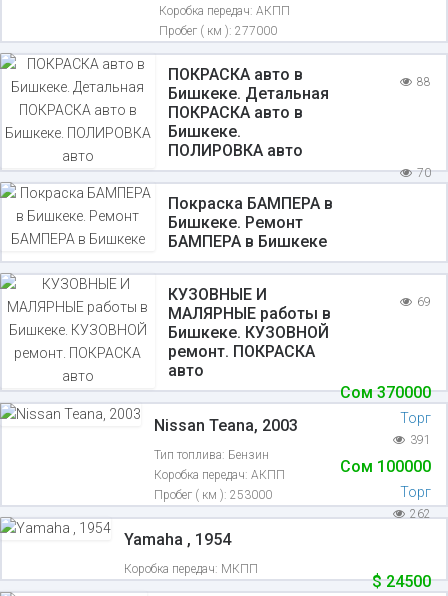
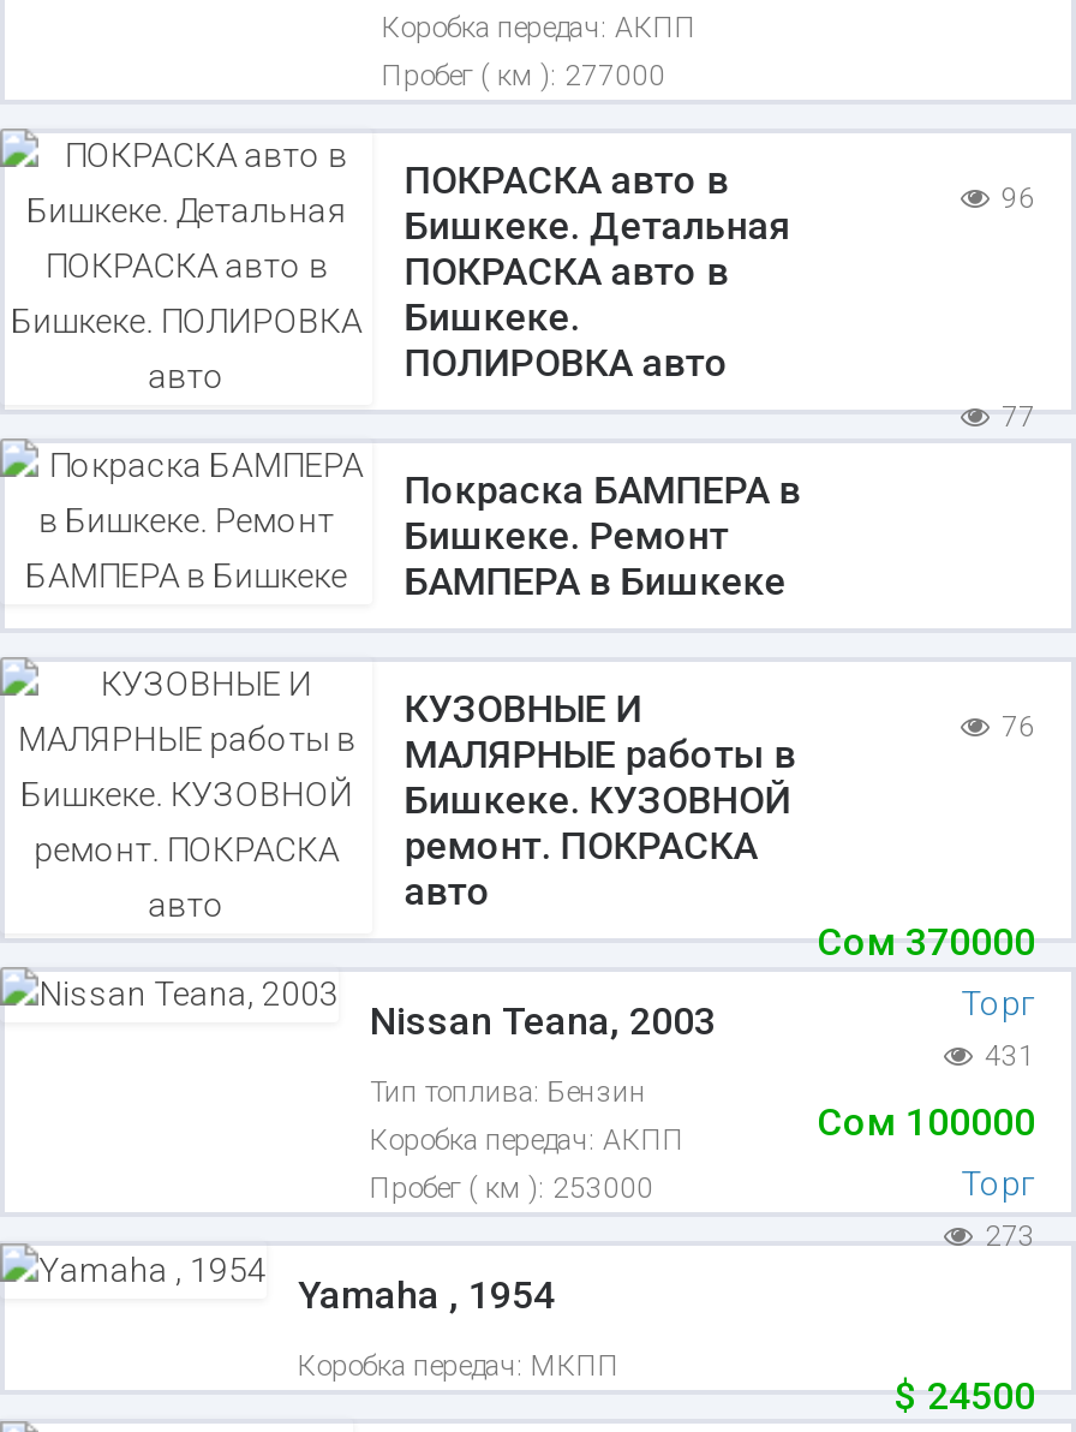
- 88
+ 96

- 70
+ 77

- 69
+ 76

- 391
+ 431

- 262
+ 273
